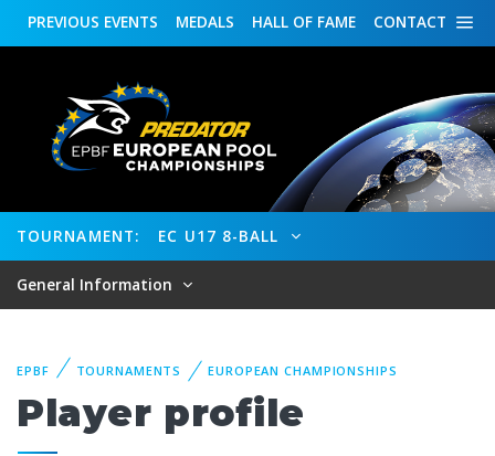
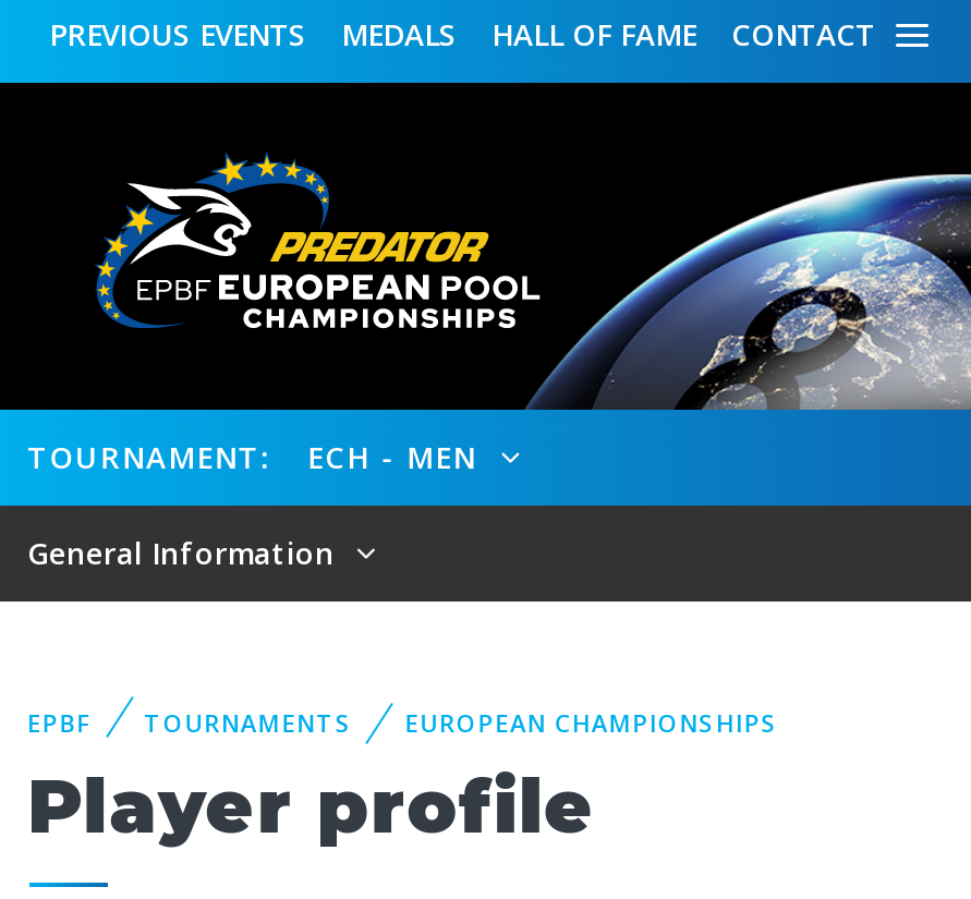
- EC U17 8-BALL
+ ECH - MEN
